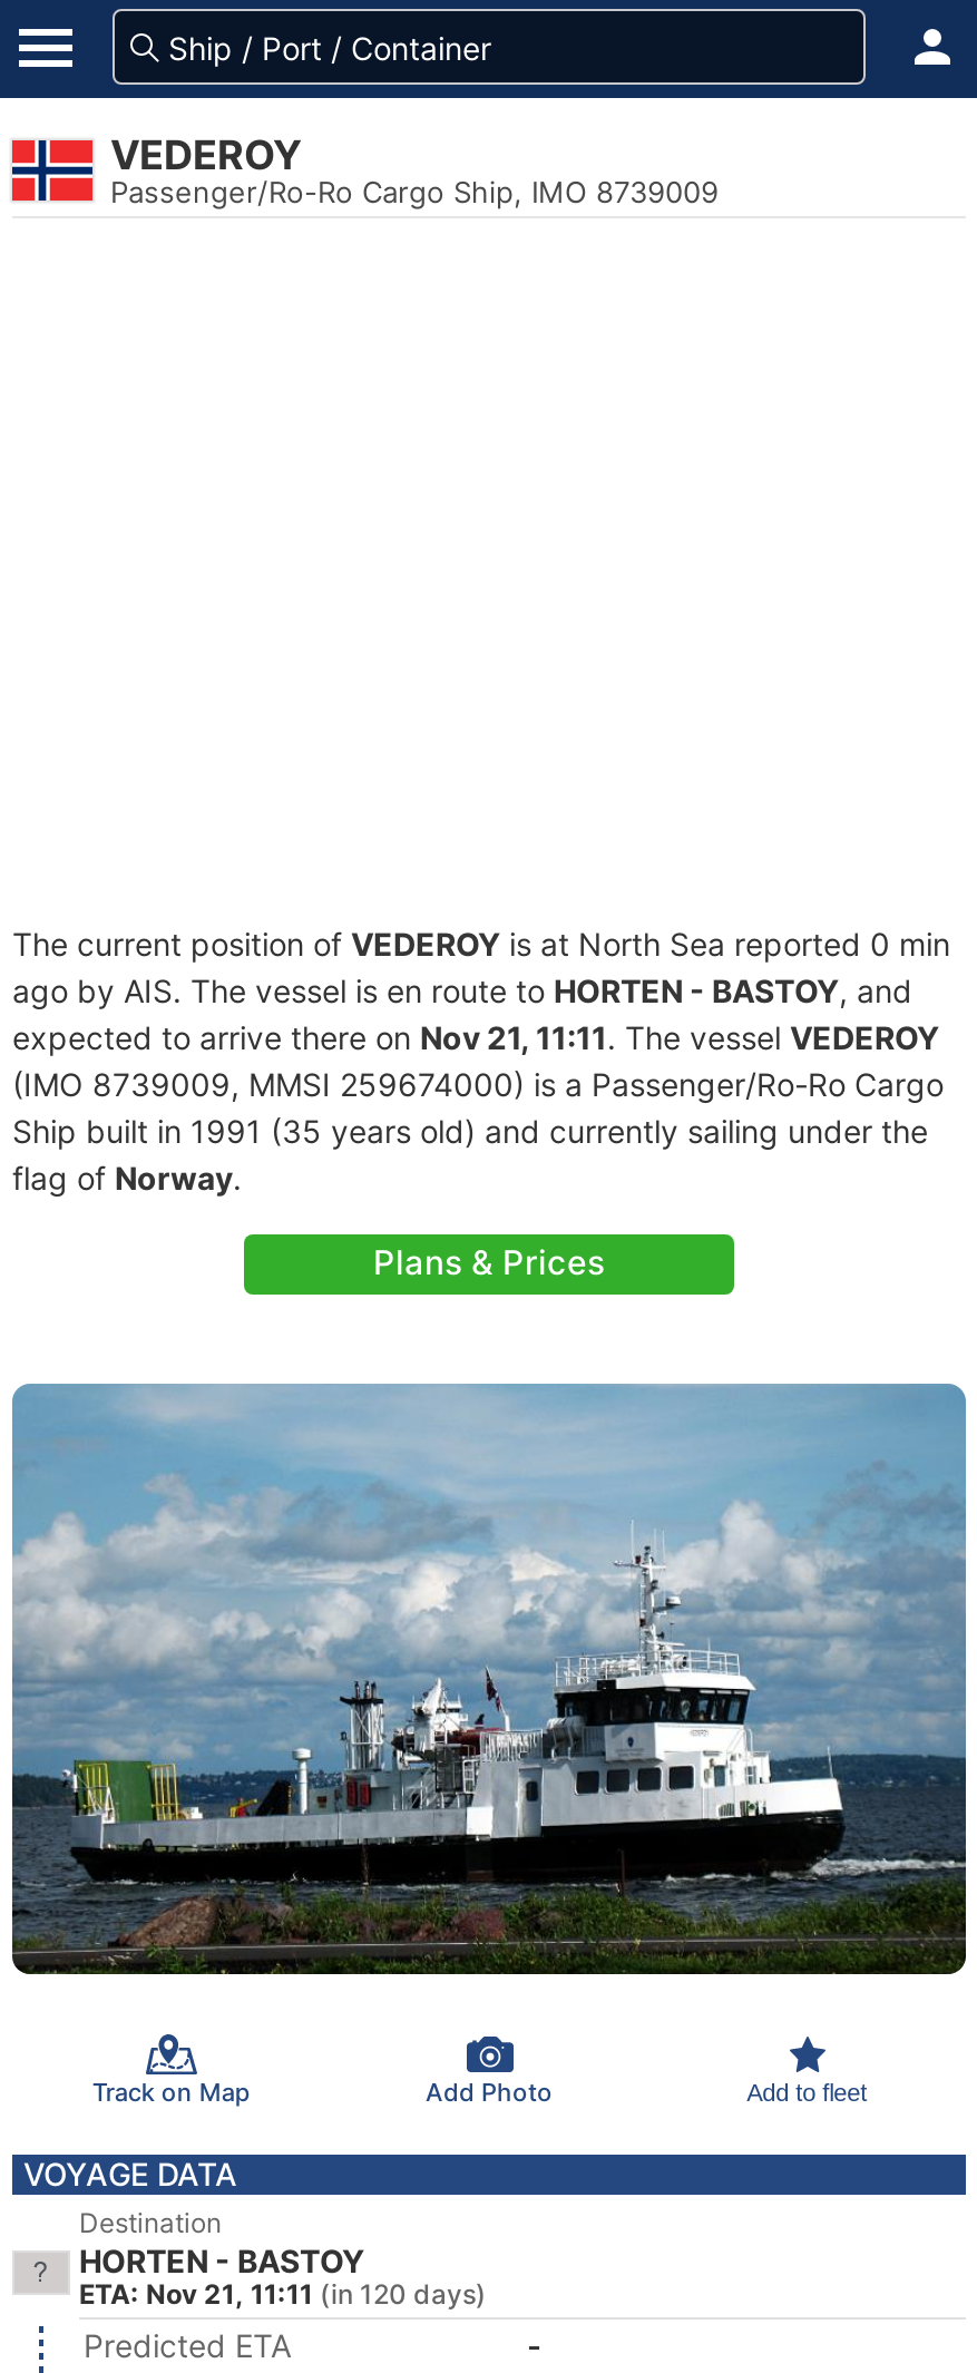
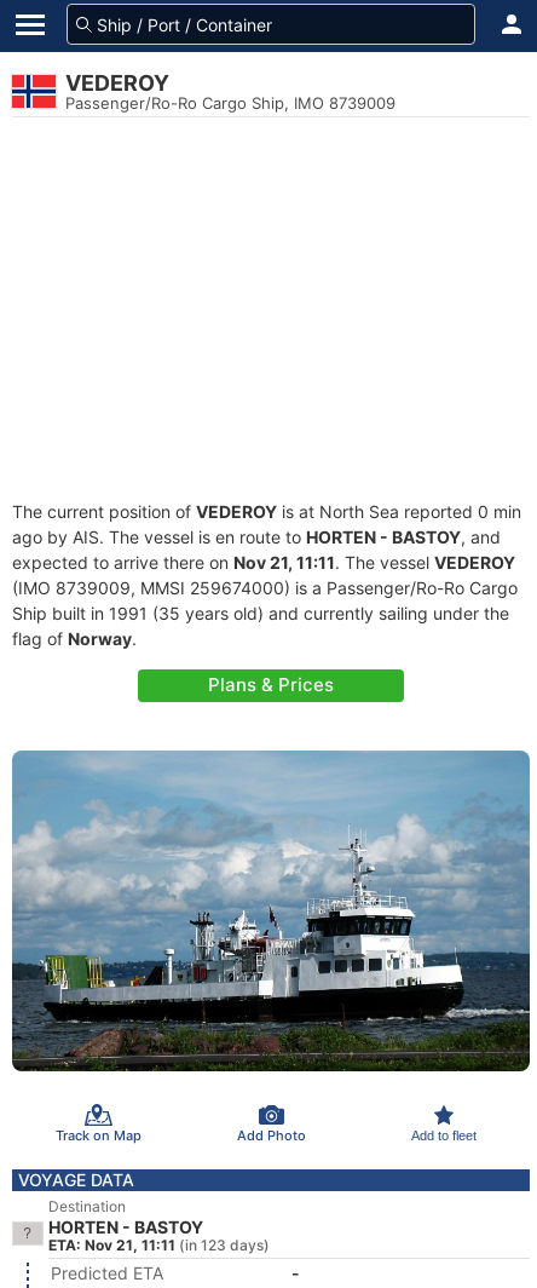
- ETA: Nov 21, 11:11 (in 120 days)
+ ETA: Nov 21, 11:11 (in 123 days)
